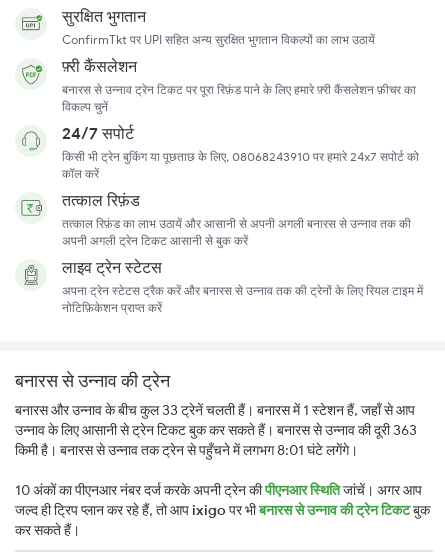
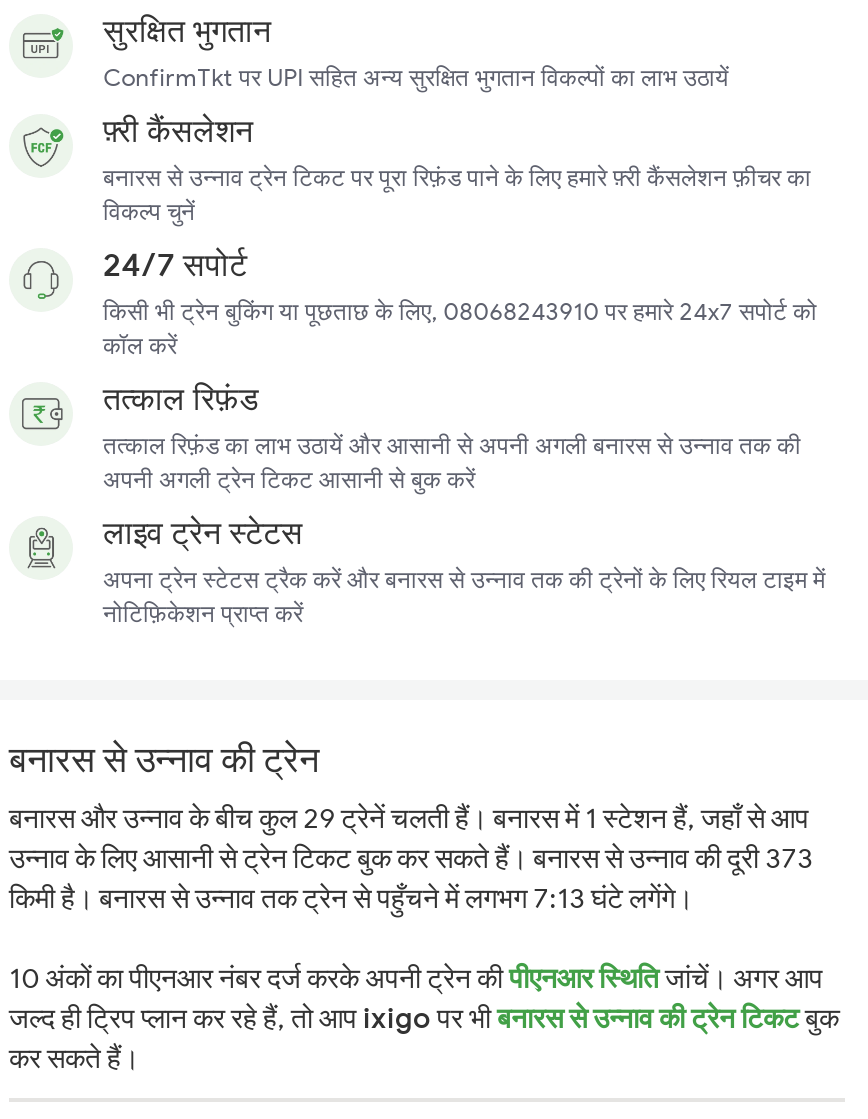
- बनारस और उन्नाव के बीच कुल 33 ट्रेनें चलती हैं। बनारस में 1 स्टेशन हैं, जहाँ से आप
+ बनारस और उन्नाव के बीच कुल 29 ट्रेनें चलती हैं। बनारस में 1 स्टेशन हैं, जहाँ से आप

- उन्नाव के लिए आसानी से ट्रेन टिकट बुक कर सकते हैं। बनारस से उन्नाव की दूरी 363
+ उन्नाव के लिए आसानी से ट्रेन टिकट बुक कर सकते हैं। बनारस से उन्नाव की दूरी 373

- किमी है। बनारस से उन्नाव तक ट्रेन से पहुँचने में लगभग 8:01 घंटे लगेंगे।
+ किमी है। बनारस से उन्नाव तक ट्रेन से पहुँचने में लगभग 7:13 घंटे लगेंगे।
